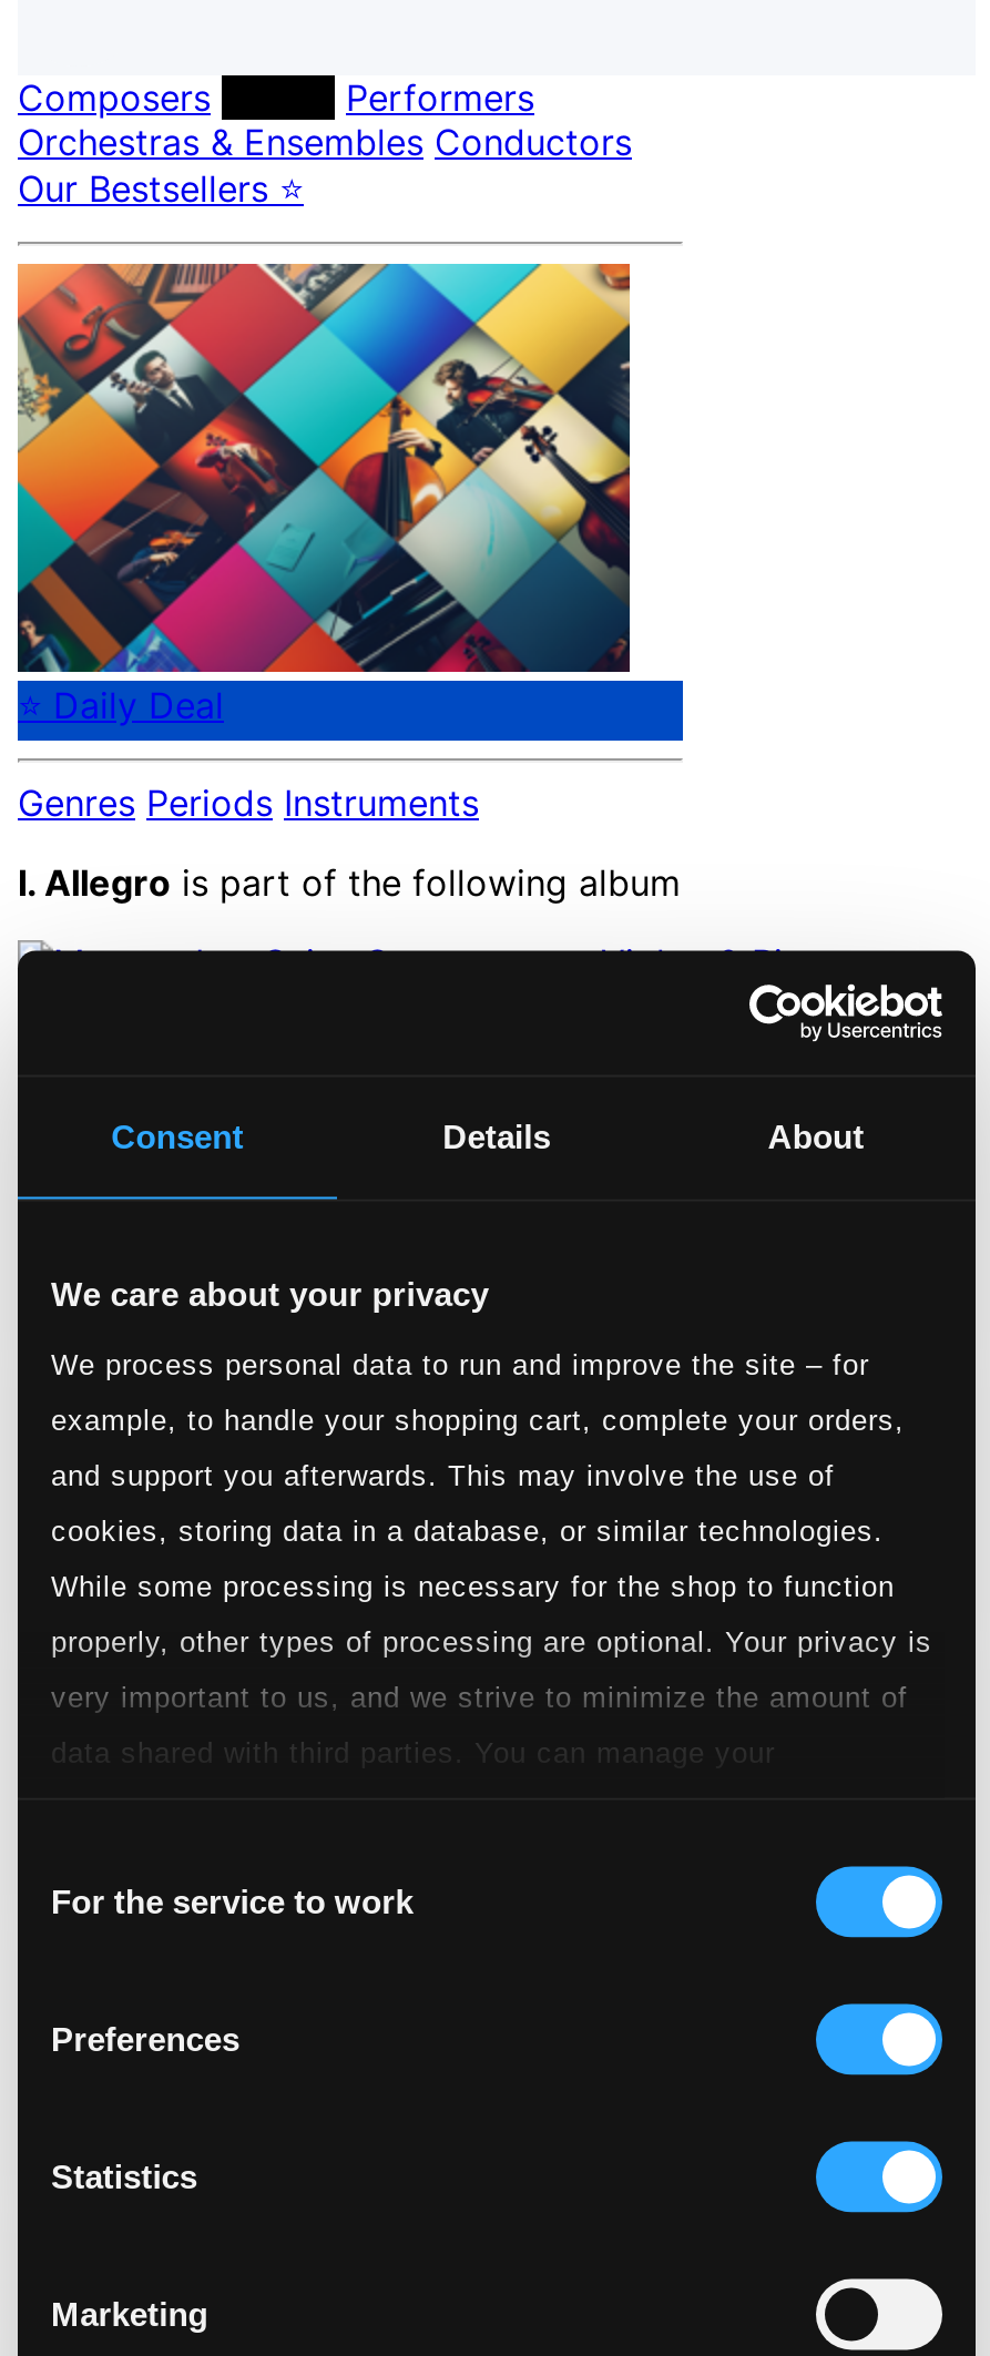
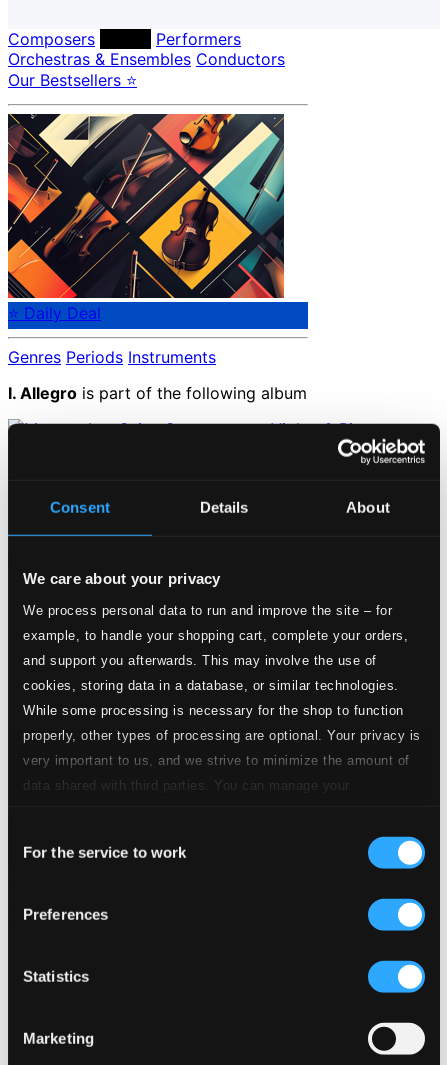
- [image]
+ [image]
